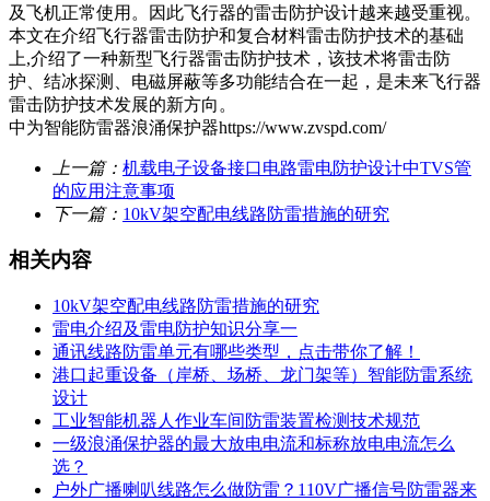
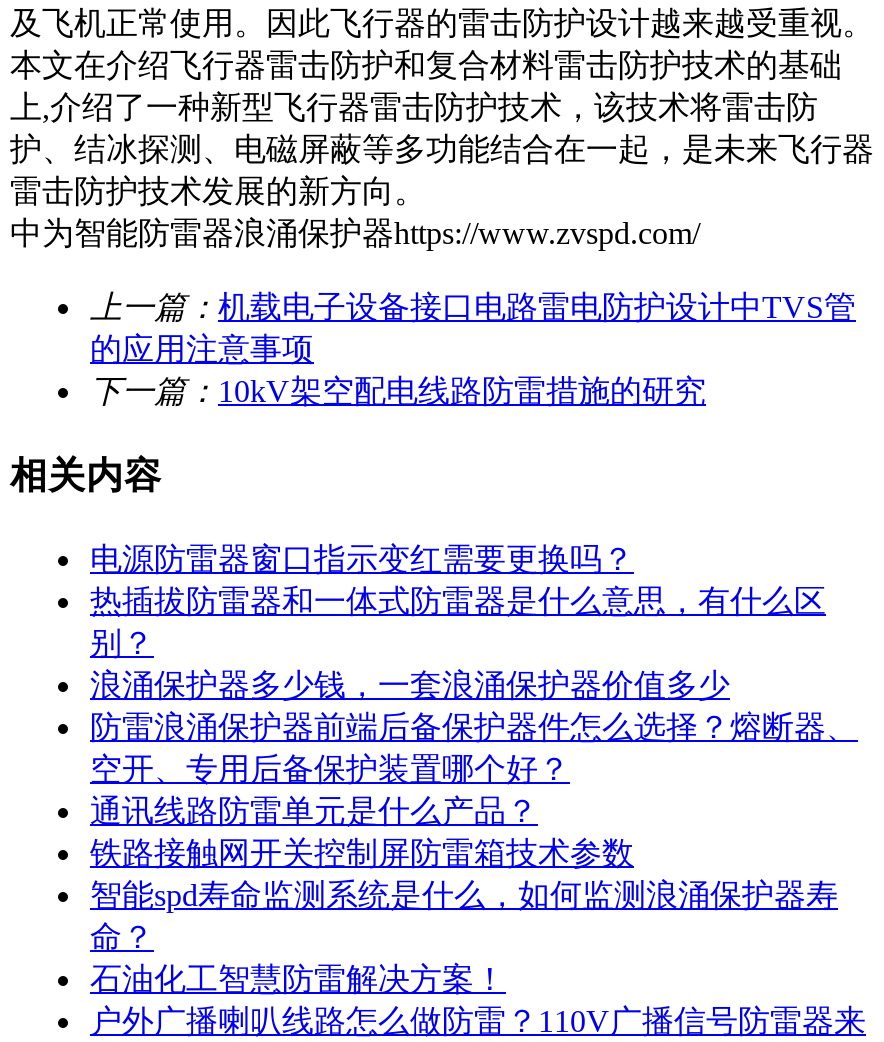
- 10kV架空配电线路防雷措施的研究
- 雷电介绍及雷电防护知识分享一
- 通讯线路防雷单元有哪些类型，点击带你了解！
- 港口起重设备（岸桥、场桥、龙门架等）智能防雷系统
- 设计
- 工业智能机器人作业车间防雷装置检测技术规范
- 一级浪涌保护器的最大放电电流和标称放电电流怎么
- 选？
+ 电源防雷器窗口指示变红需要更换吗？
+ 热插拔防雷器和一体式防雷器是什么意思，有什么区
+ 别？
+ 浪涌保护器多少钱，一套浪涌保护器价值多少
+ 防雷浪涌保护器前端后备保护器件怎么选择？熔断器、
+ 空开、专用后备保护装置哪个好？
+ 通讯线路防雷单元是什么产品？
+ 铁路接触网开关控制屏防雷箱技术参数
+ 智能spd寿命监测系统是什么，如何监测浪涌保护器寿
+ 命？
+ 石油化工智慧防雷解决方案！
